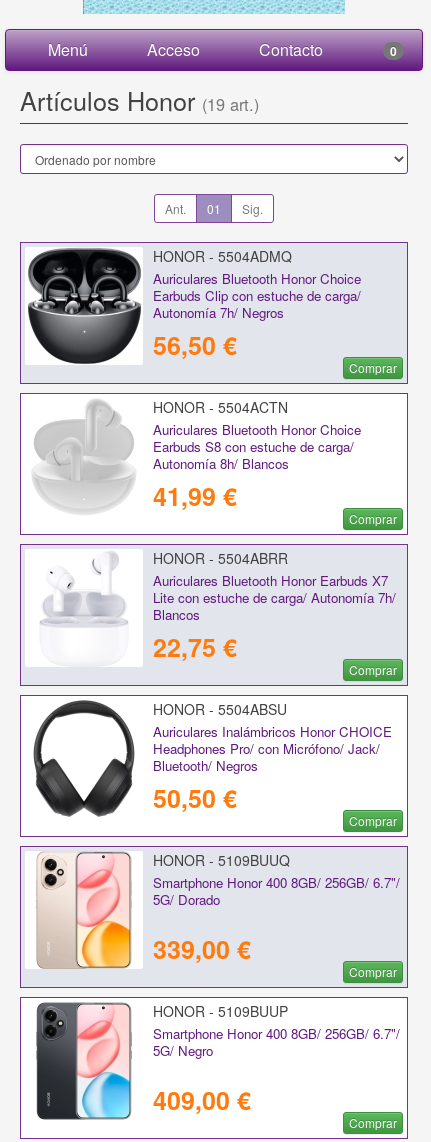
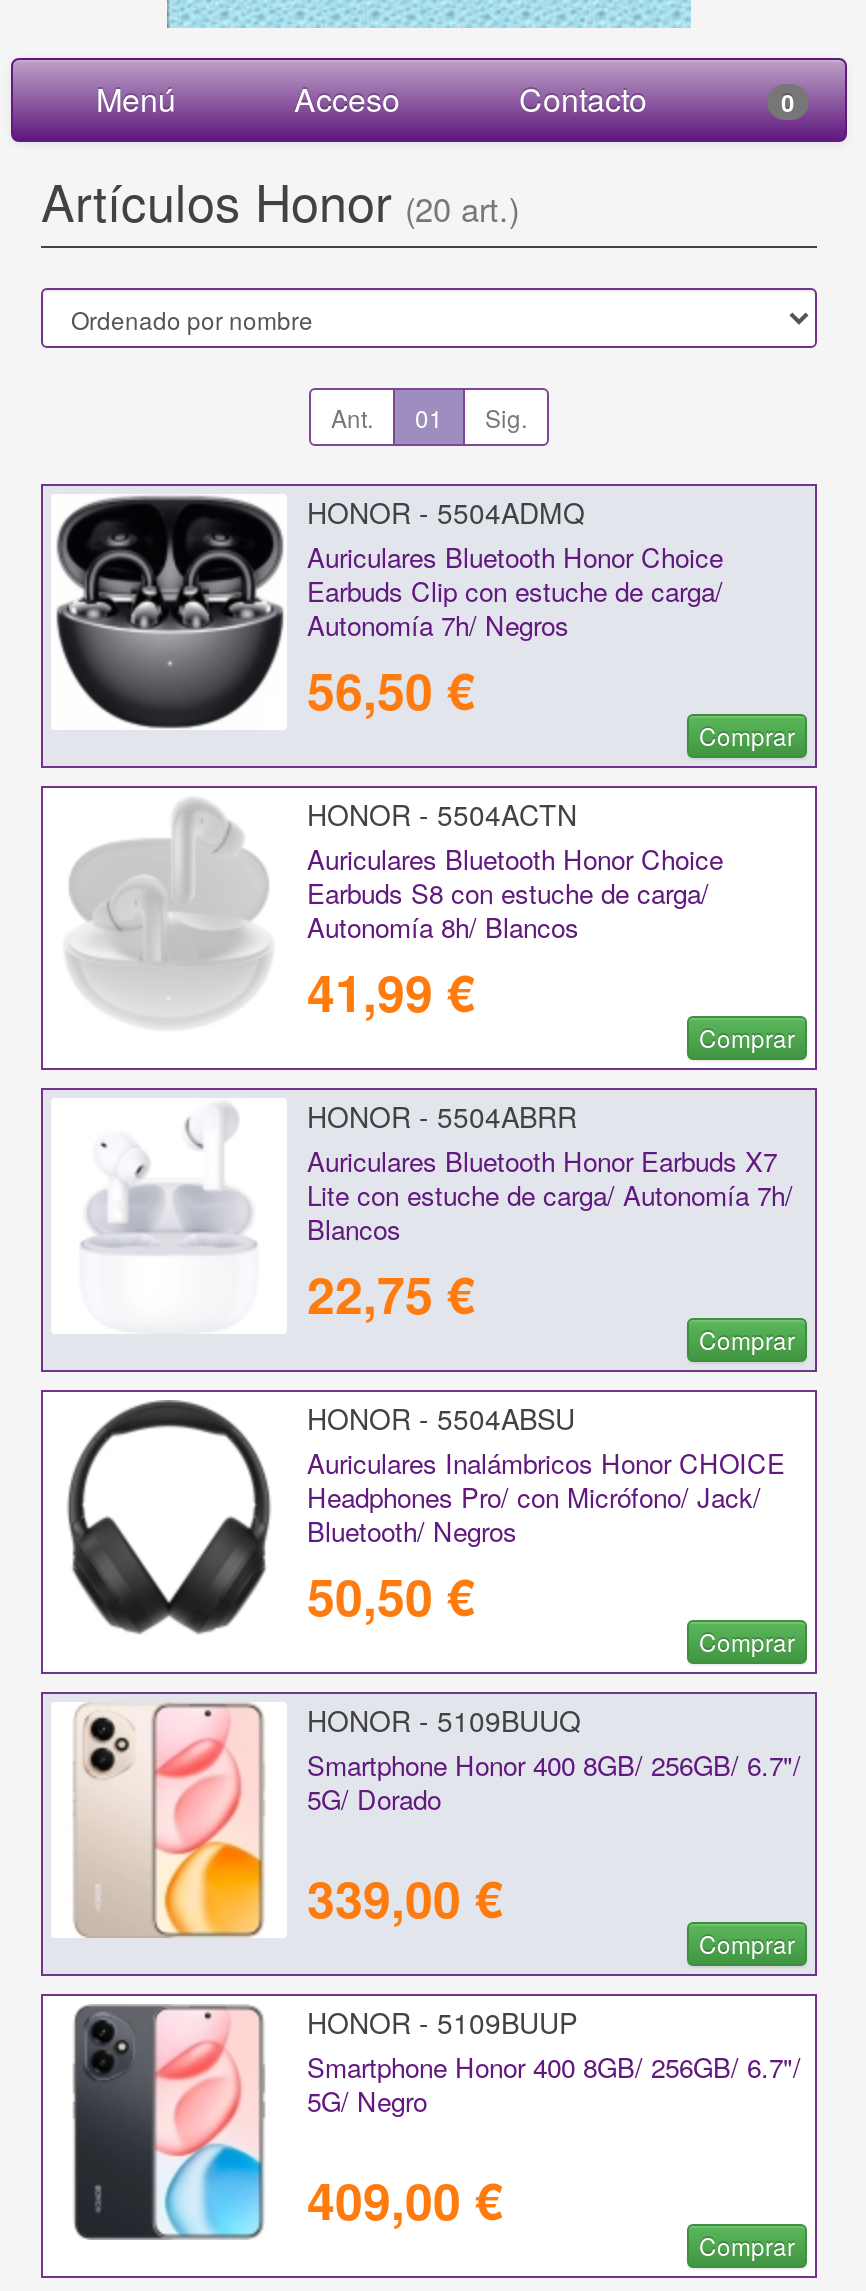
- Artículos Honor (19 art.)
+ Artículos Honor (20 art.)
